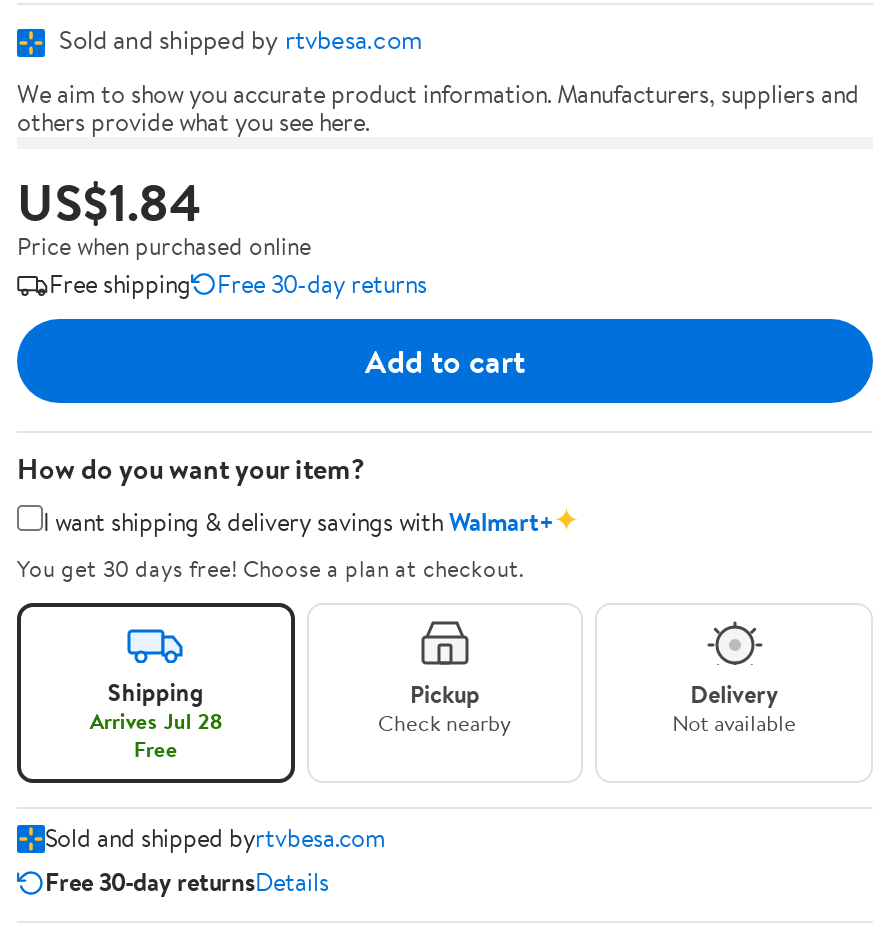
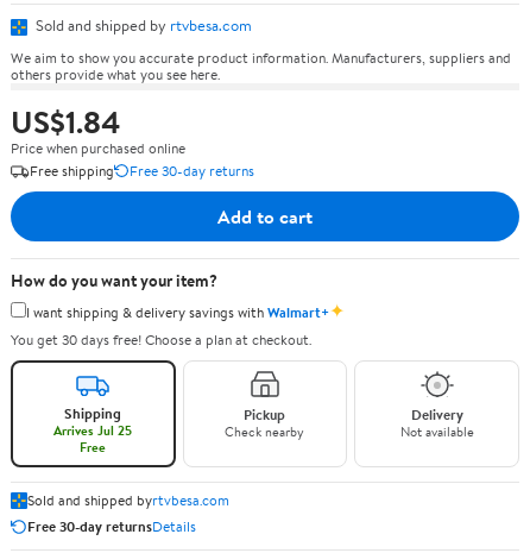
- Arrives Jul 28
+ Arrives Jul 25
